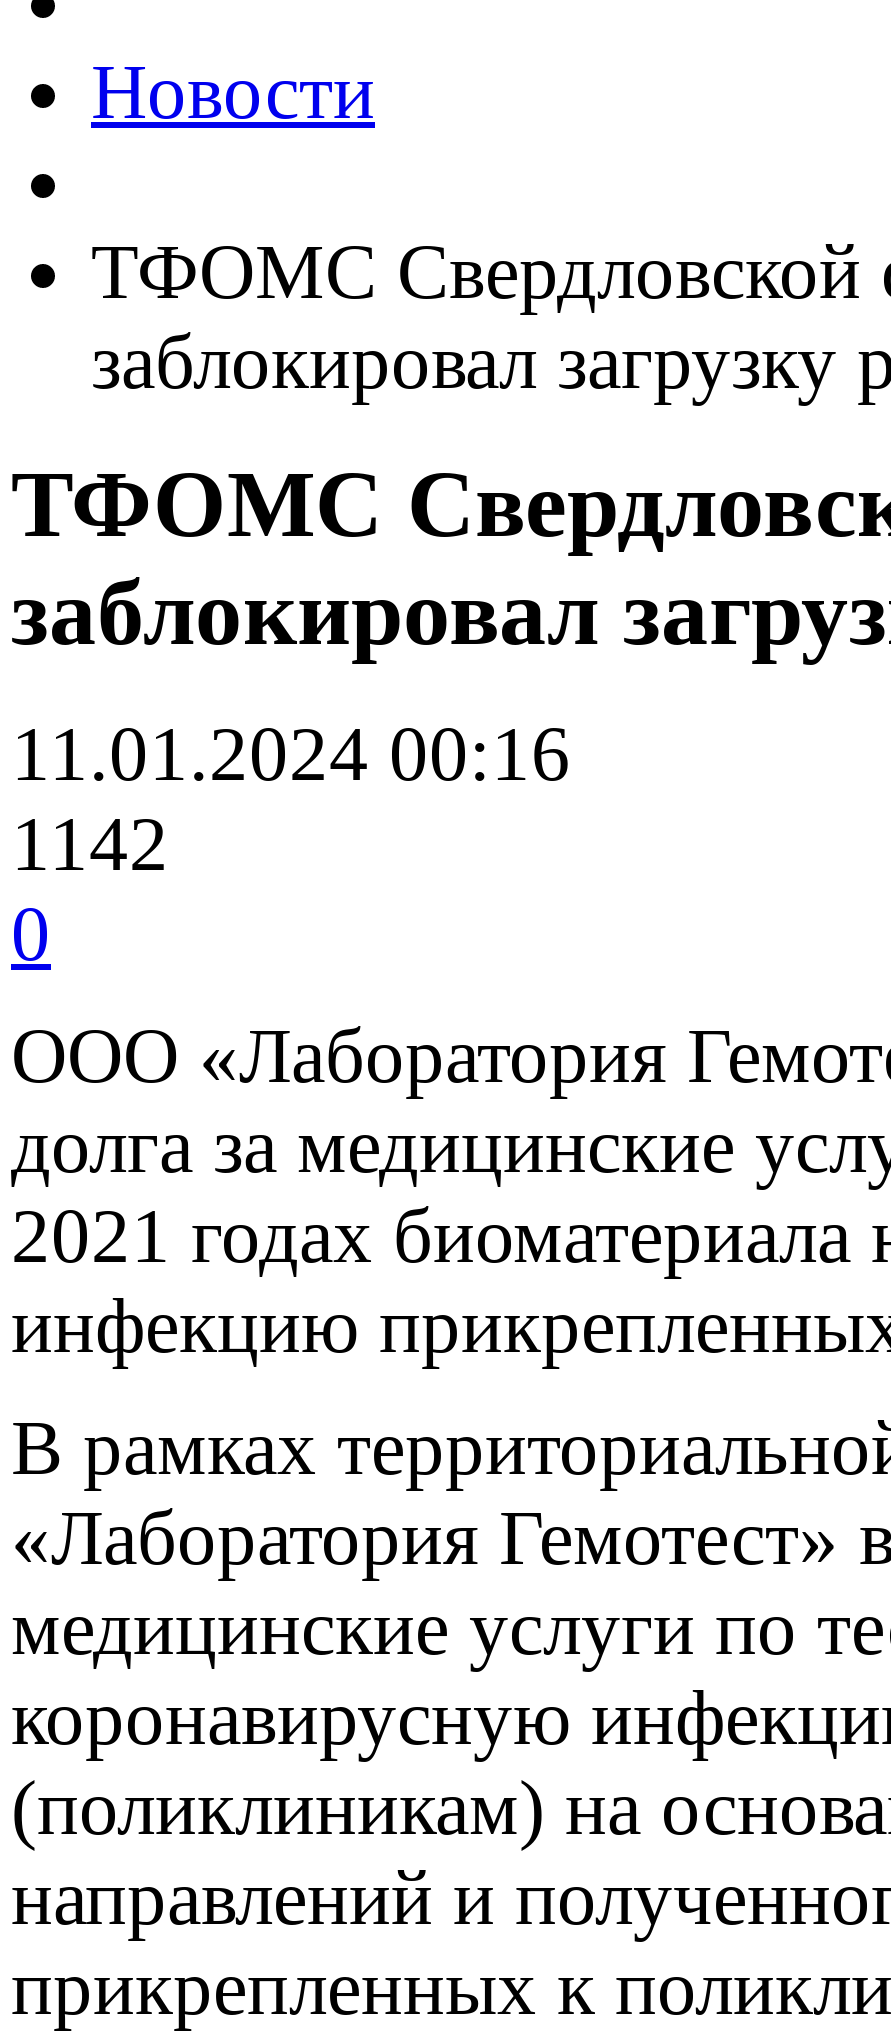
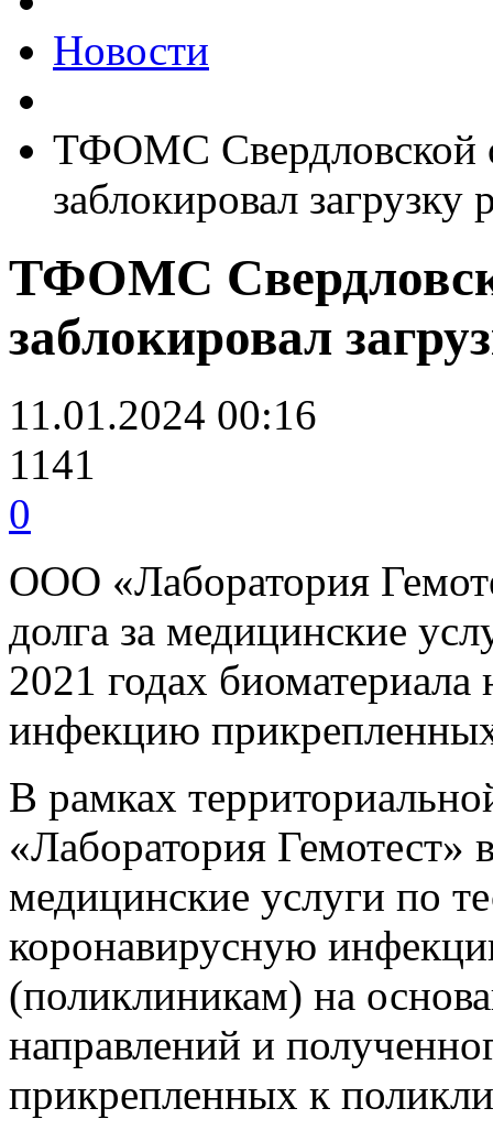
- 1142
+ 1141
